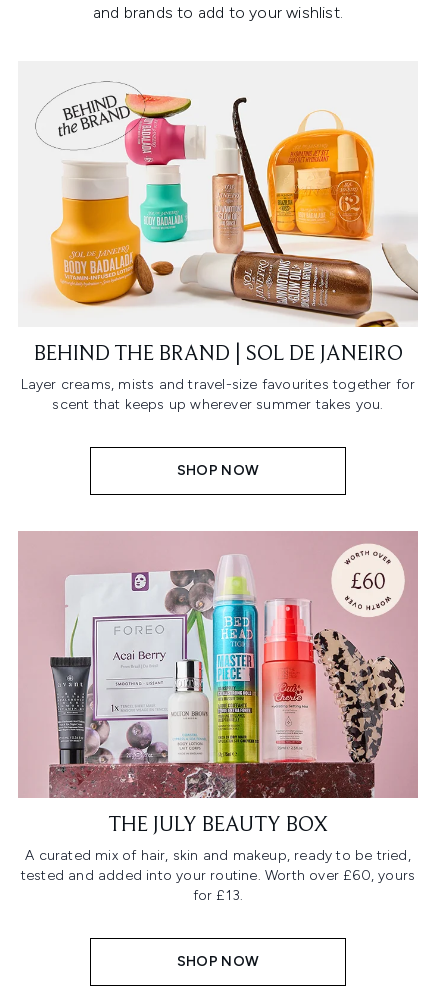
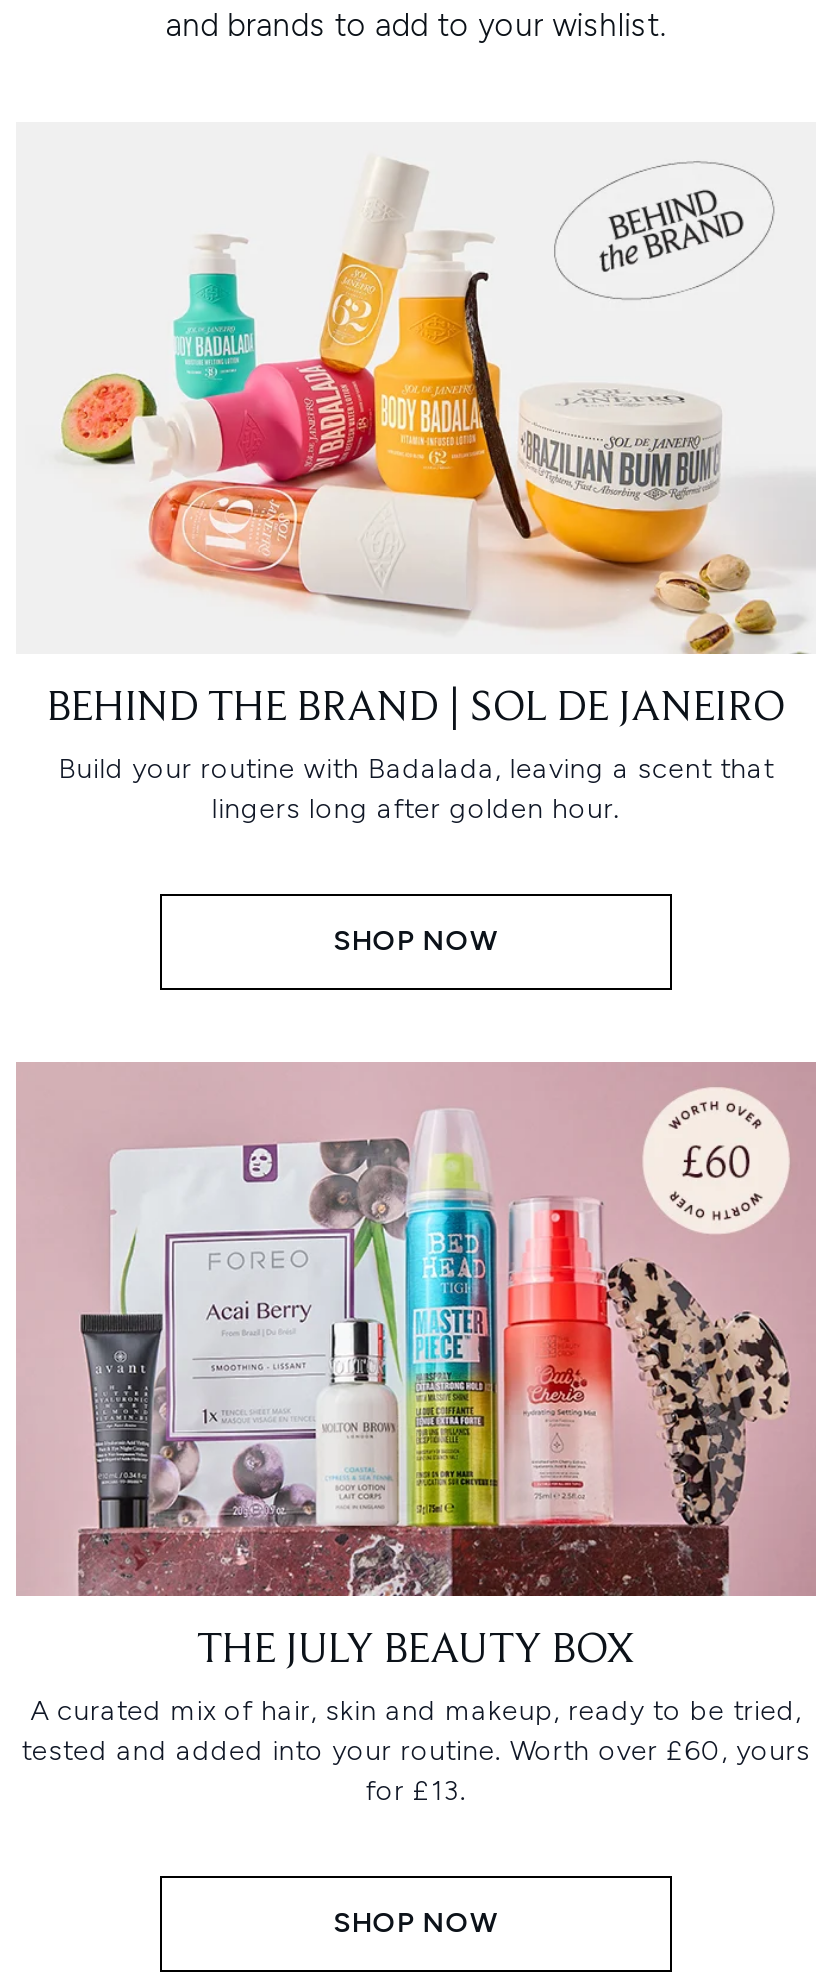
- [image]
+ [image]

- Layer creams, mists and travel-size favourites together for
- scent that keeps up wherever summer takes you.
+ Build your routine with Badalada, leaving a scent that
+ lingers long after golden hour.
